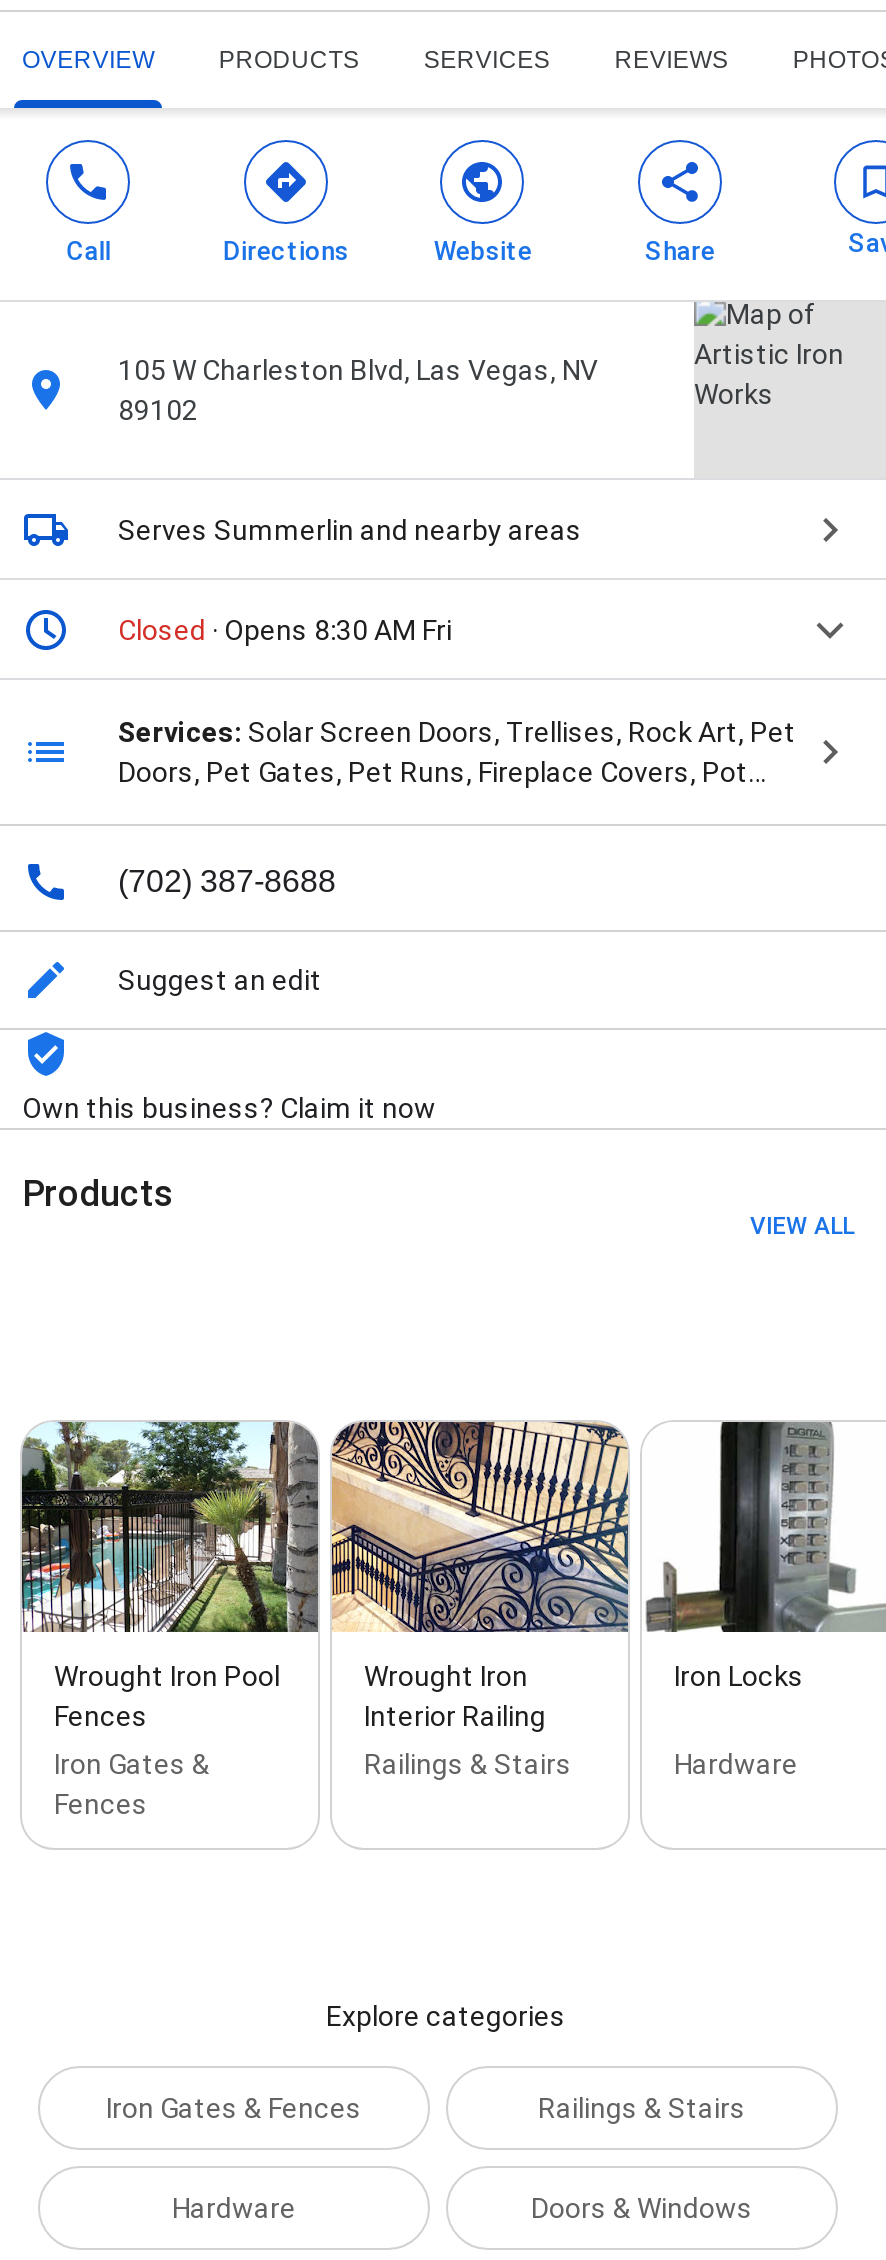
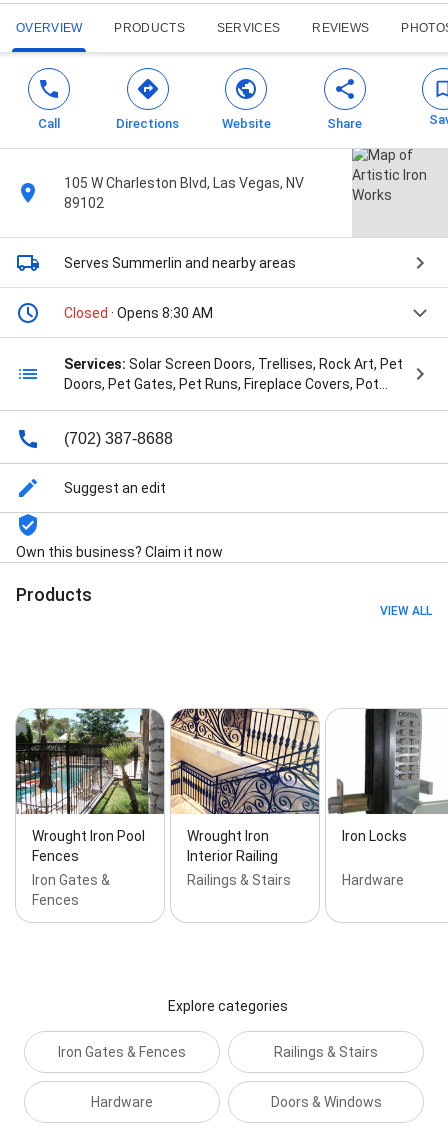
- Closed · Opens 8:30 AM Fri
+ Closed · Opens 8:30 AM
